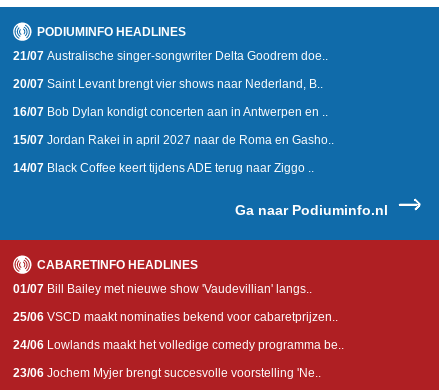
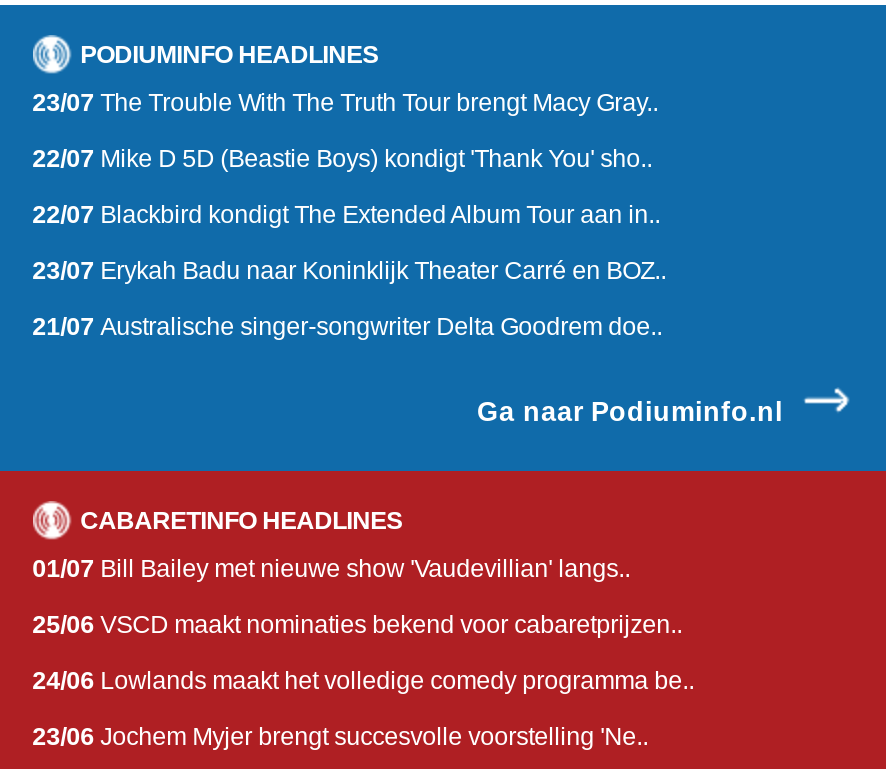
+ 23/07 The Trouble With The Truth Tour brengt Macy Gray..
+ 22/07 Mike D 5D (Beastie Boys) kondigt 'Thank You' sho..
+ 22/07 Blackbird kondigt The Extended Album Tour aan in..
+ 23/07 Erykah Badu naar Koninklijk Theater Carré en BOZ..

moved down: 21/07 Australische singer-songwriter Delta Goodrem doe..

- 20/07 Saint Levant brengt vier shows naar Nederland, B..
- 16/07 Bob Dylan kondigt concerten aan in Antwerpen en ..
- 15/07 Jordan Rakei in april 2027 naar de Roma en Gasho..
- 14/07 Black Coffee keert tijdens ADE terug naar Ziggo ..
